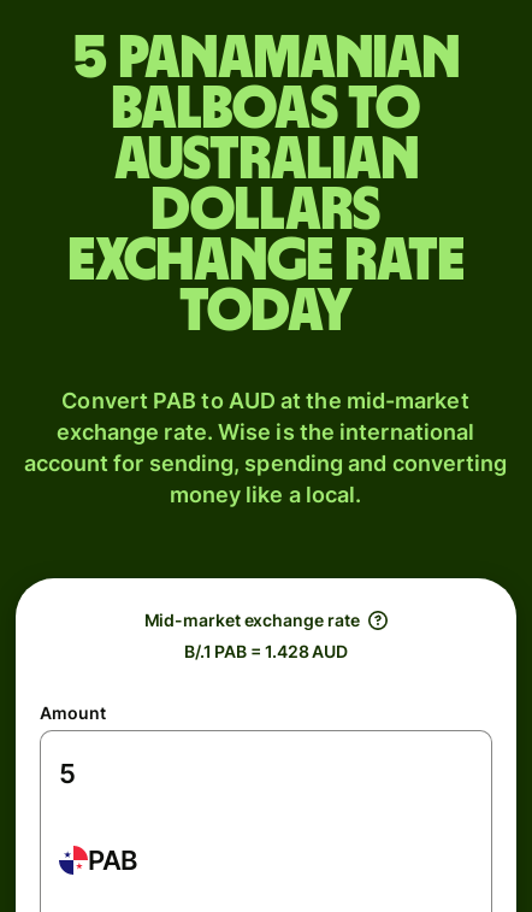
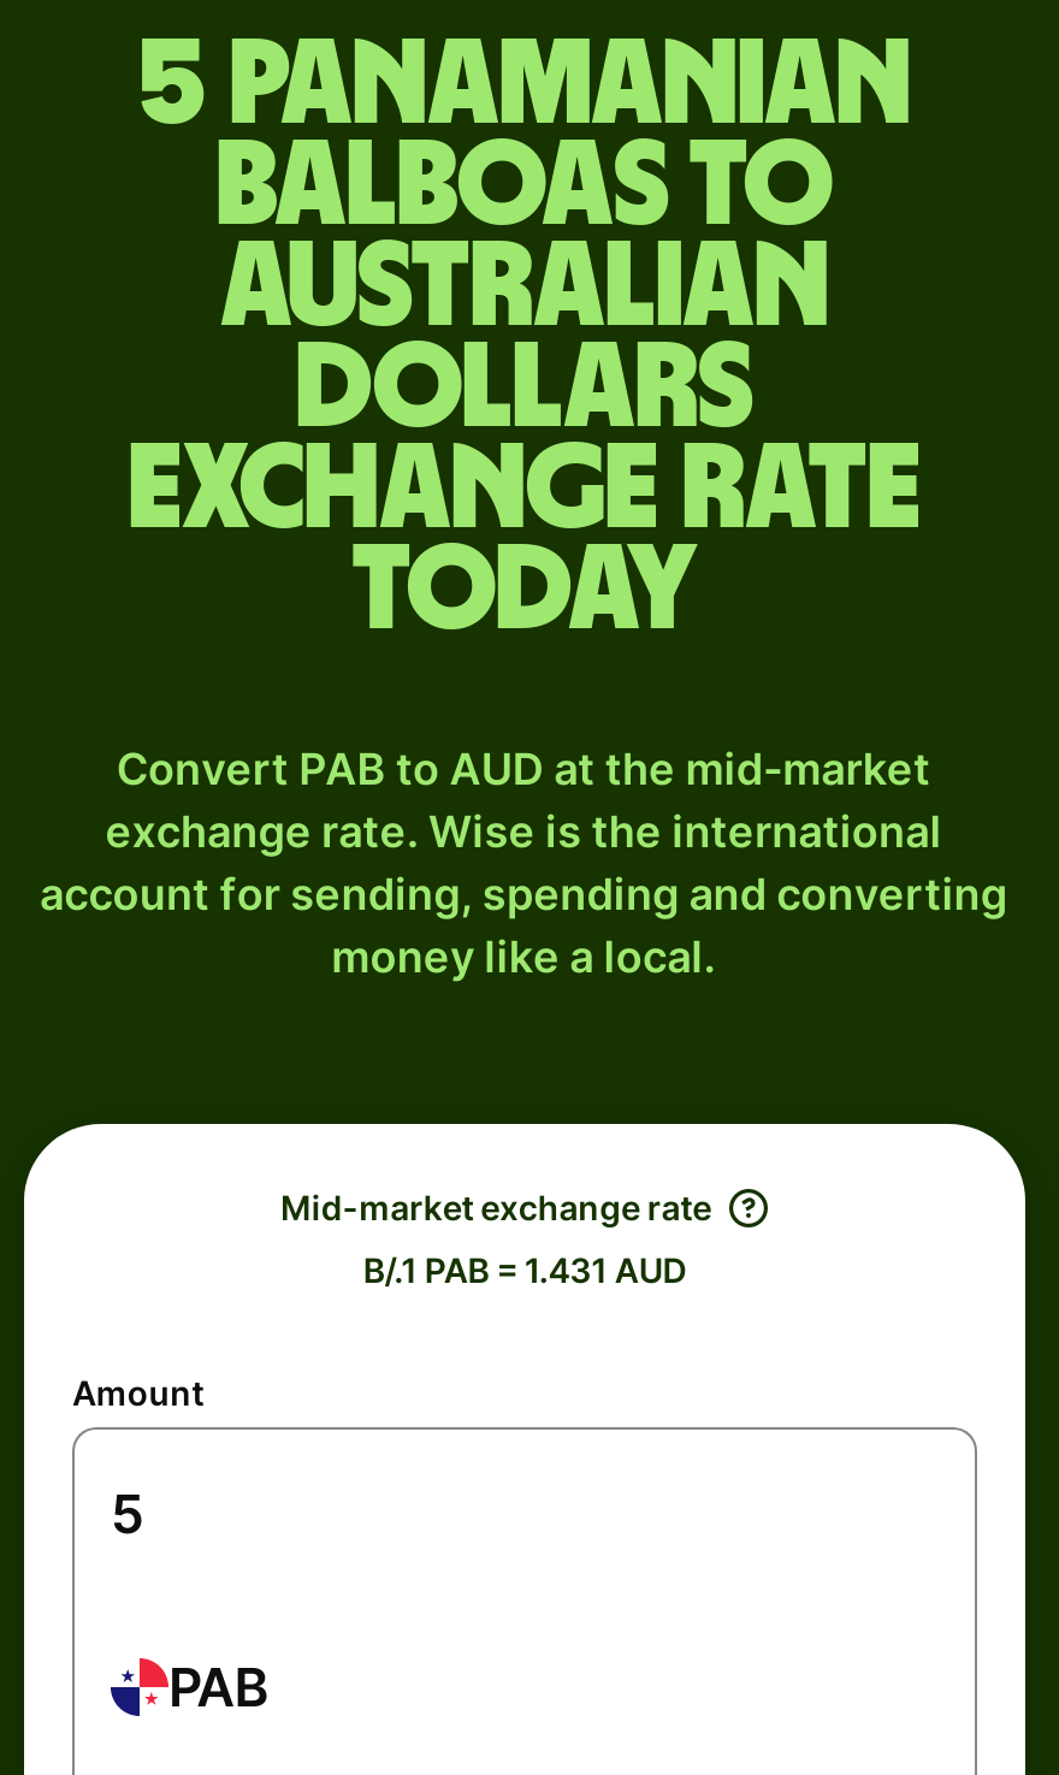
- B/.1 PAB = 1.428 AUD
+ B/.1 PAB = 1.431 AUD
